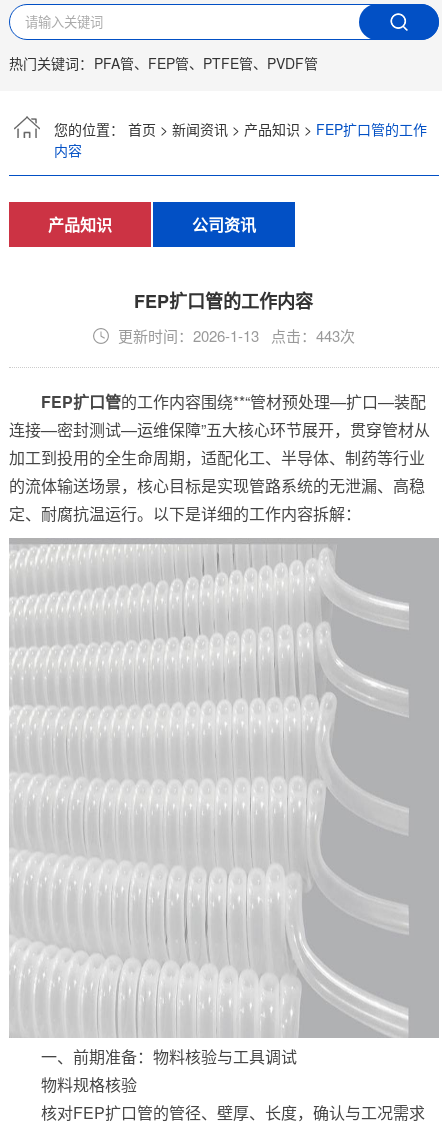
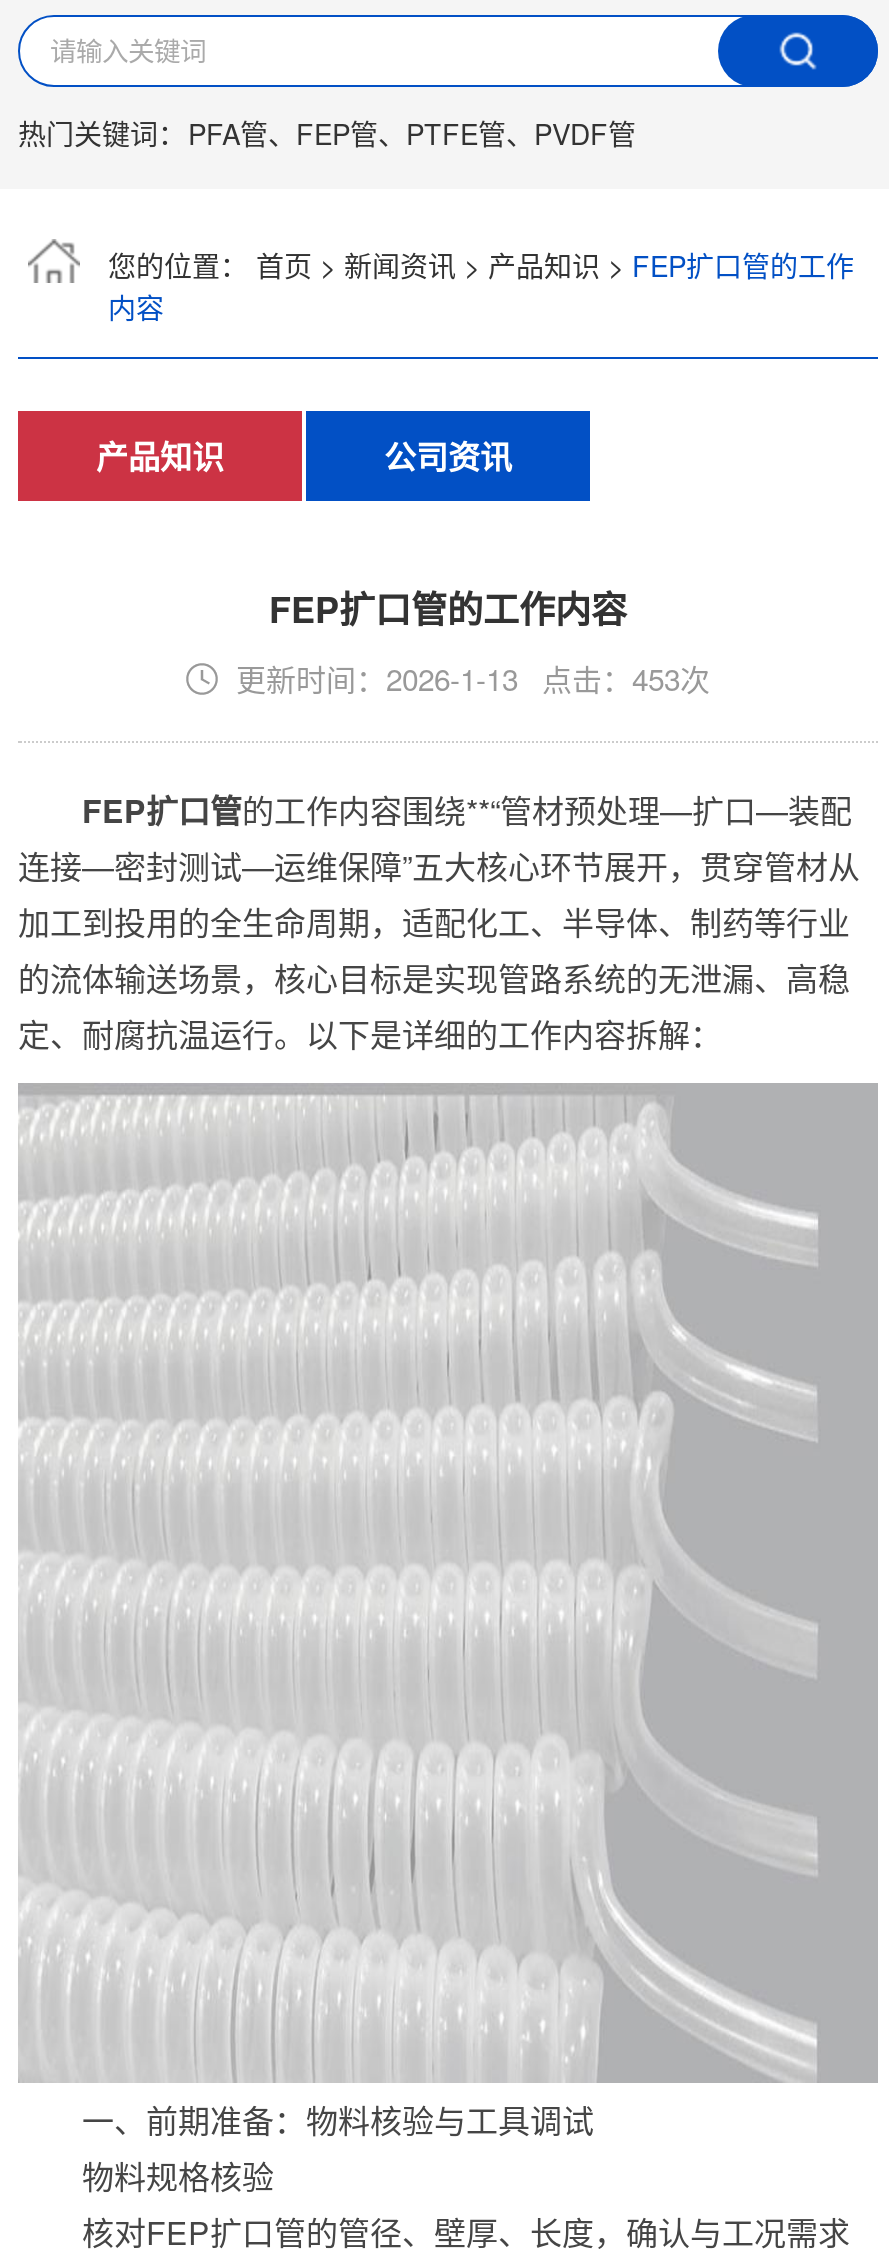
- 更新时间：2026-1-13 点击：443次
+ 更新时间：2026-1-13 点击：453次
